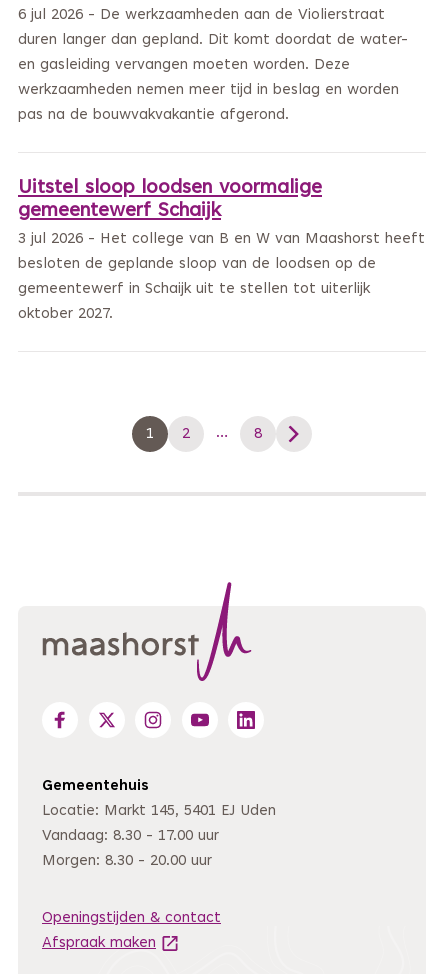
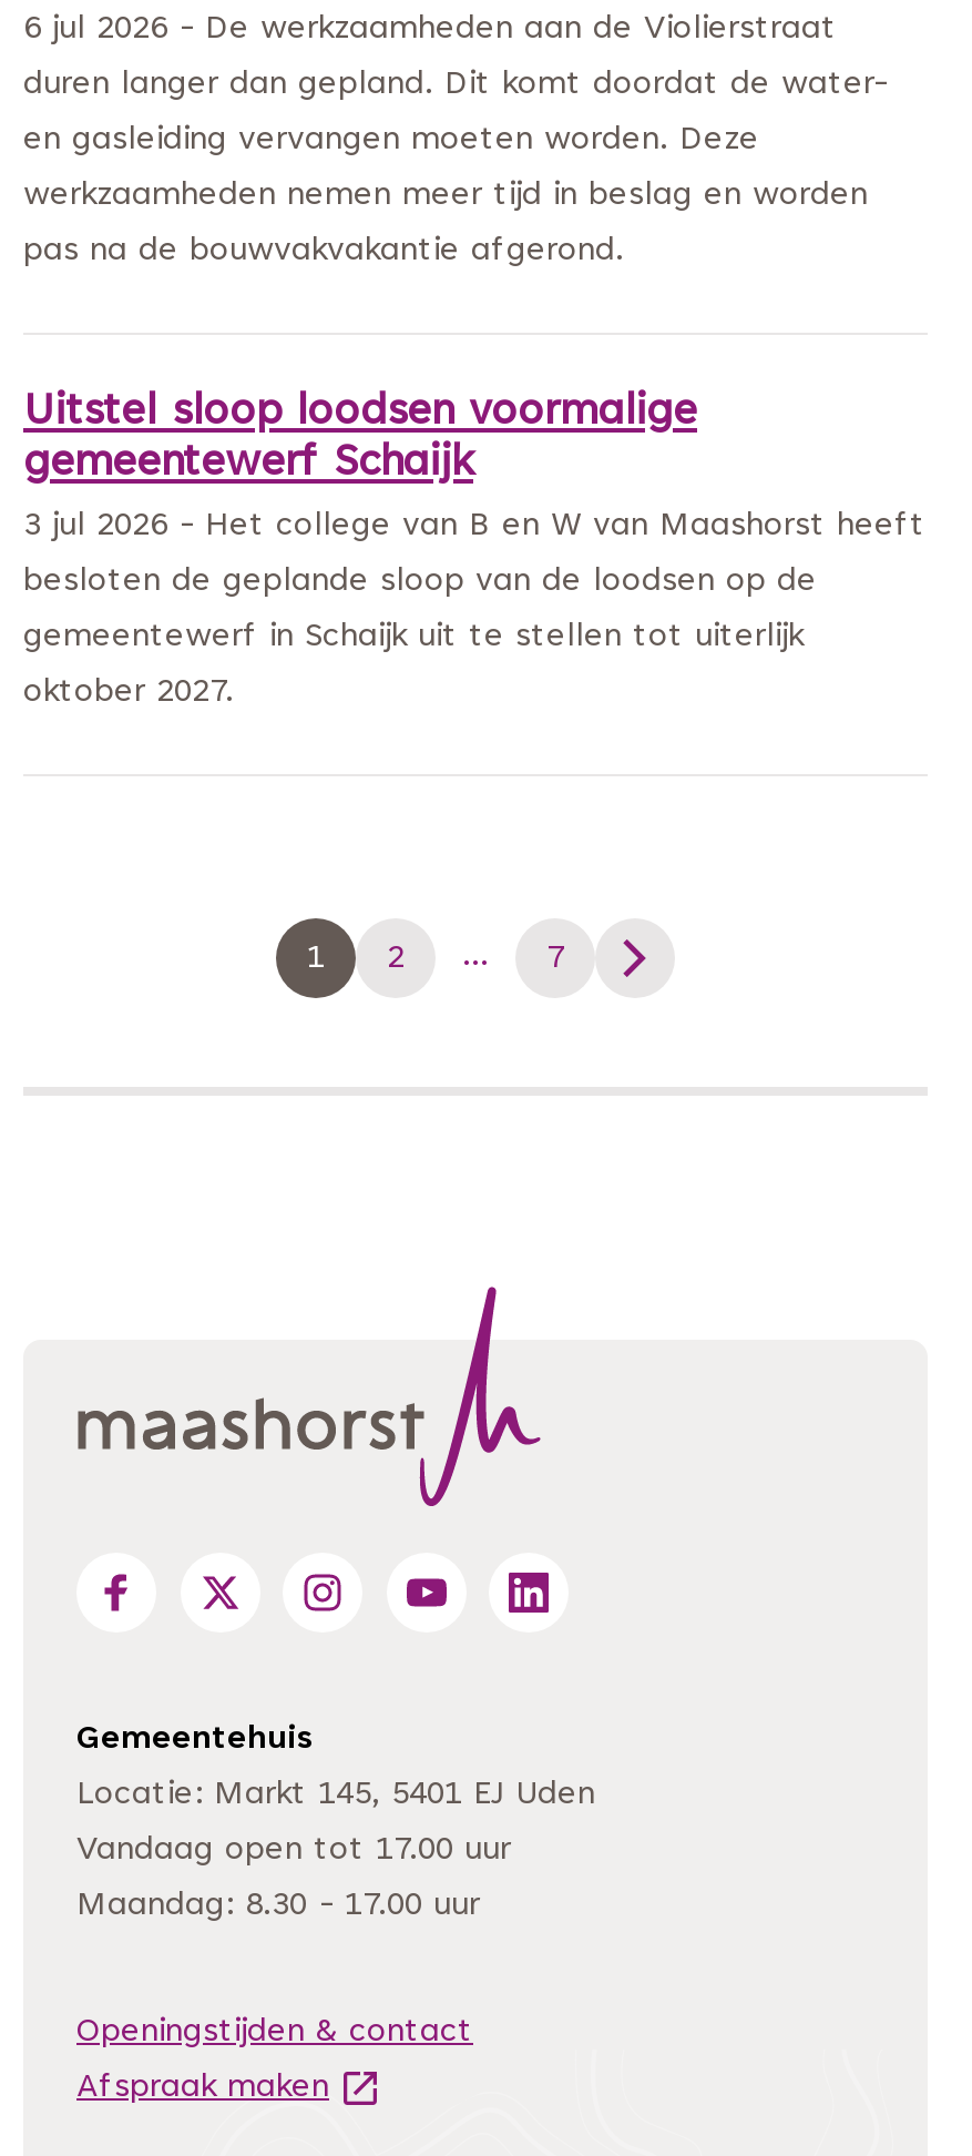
- 8
+ 7

- Vandaag: 8.30 - 17.00 uur
+ Vandaag open tot 17.00 uur

- Morgen: 8.30 - 20.00 uur
+ Maandag: 8.30 - 17.00 uur
